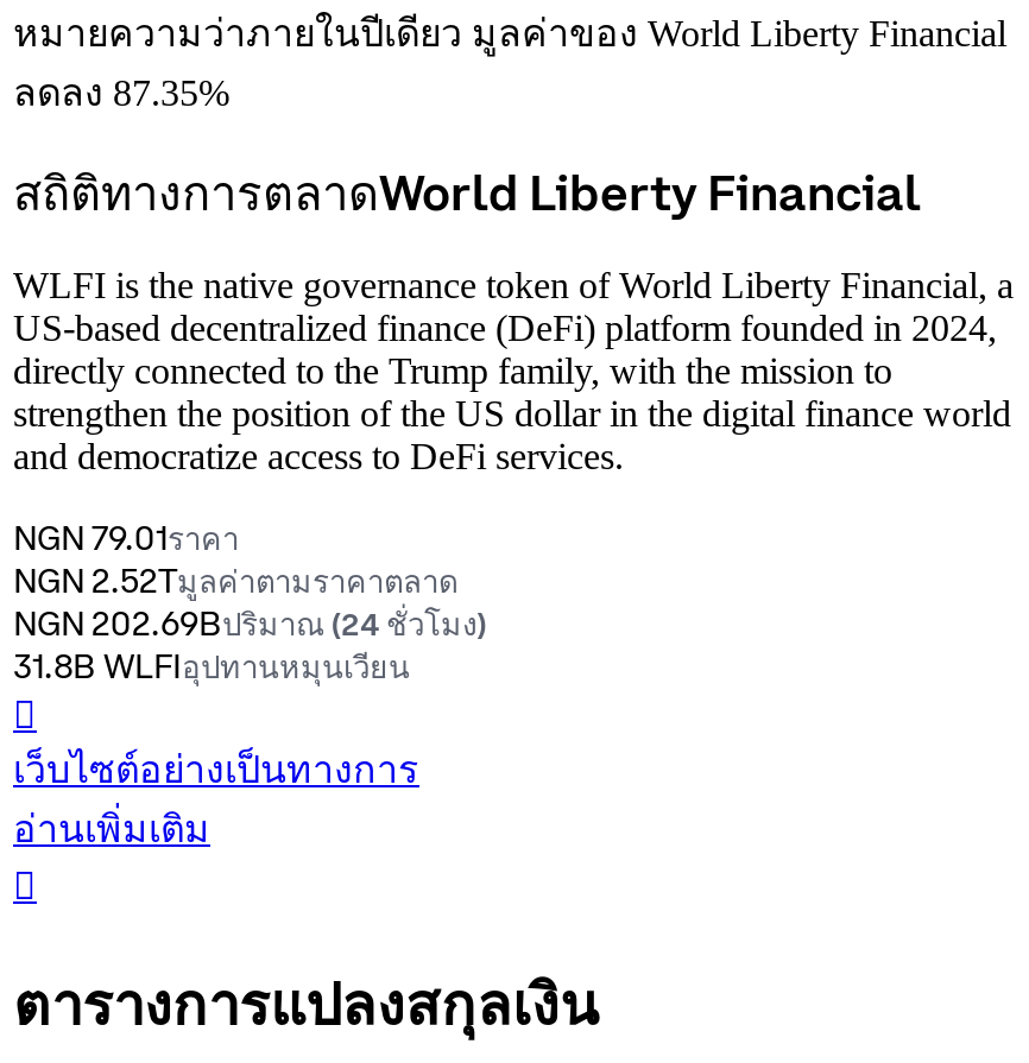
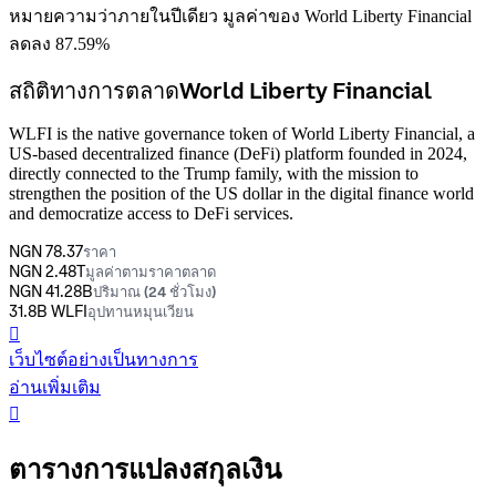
- ลดลง 87.35%
+ ลดลง 87.59%

- NGN 79.01ราคา
+ NGN 78.37ราคา

- NGN 2.52Tมูลค่าตามราคาตลาด
+ NGN 2.48Tมูลค่าตามราคาตลาด

- NGN 202.69Bปริมาณ (24 ชั่วโมง)
+ NGN 41.28Bปริมาณ (24 ชั่วโมง)
